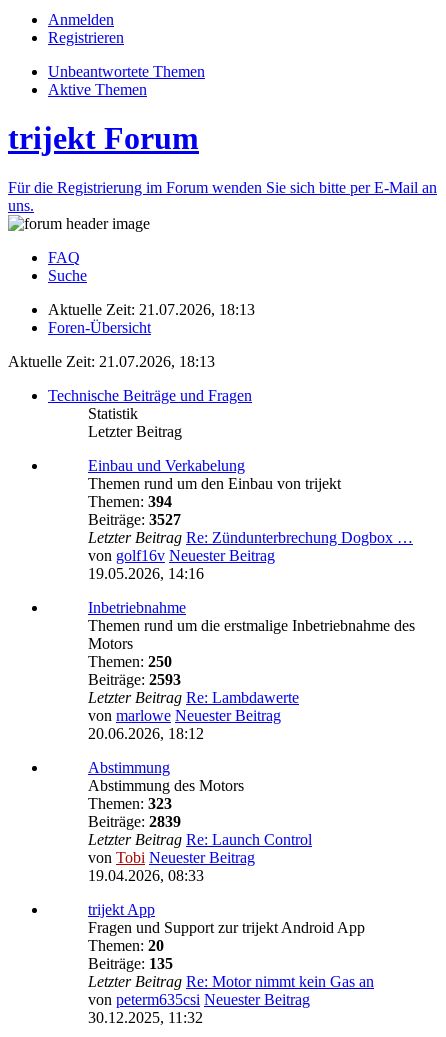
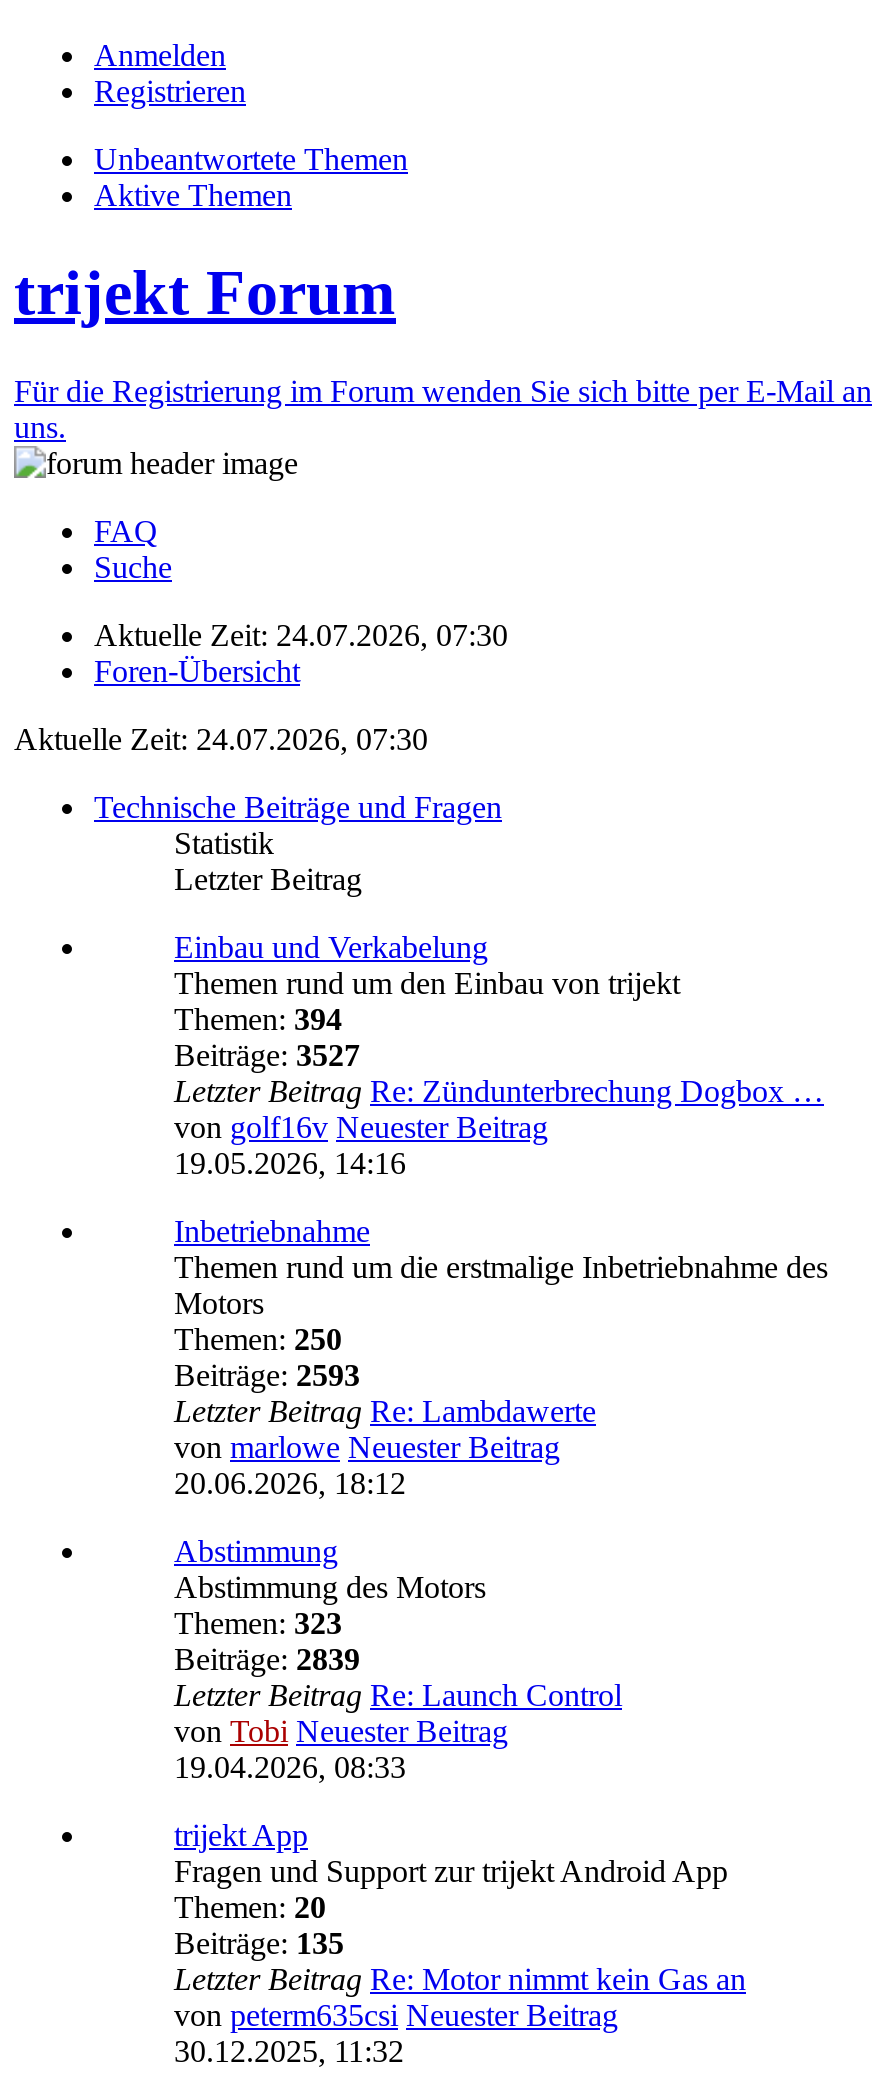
- Aktuelle Zeit: 21.07.2026, 18:13
+ Aktuelle Zeit: 24.07.2026, 07:30

- Aktuelle Zeit: 21.07.2026, 18:13
+ Aktuelle Zeit: 24.07.2026, 07:30
